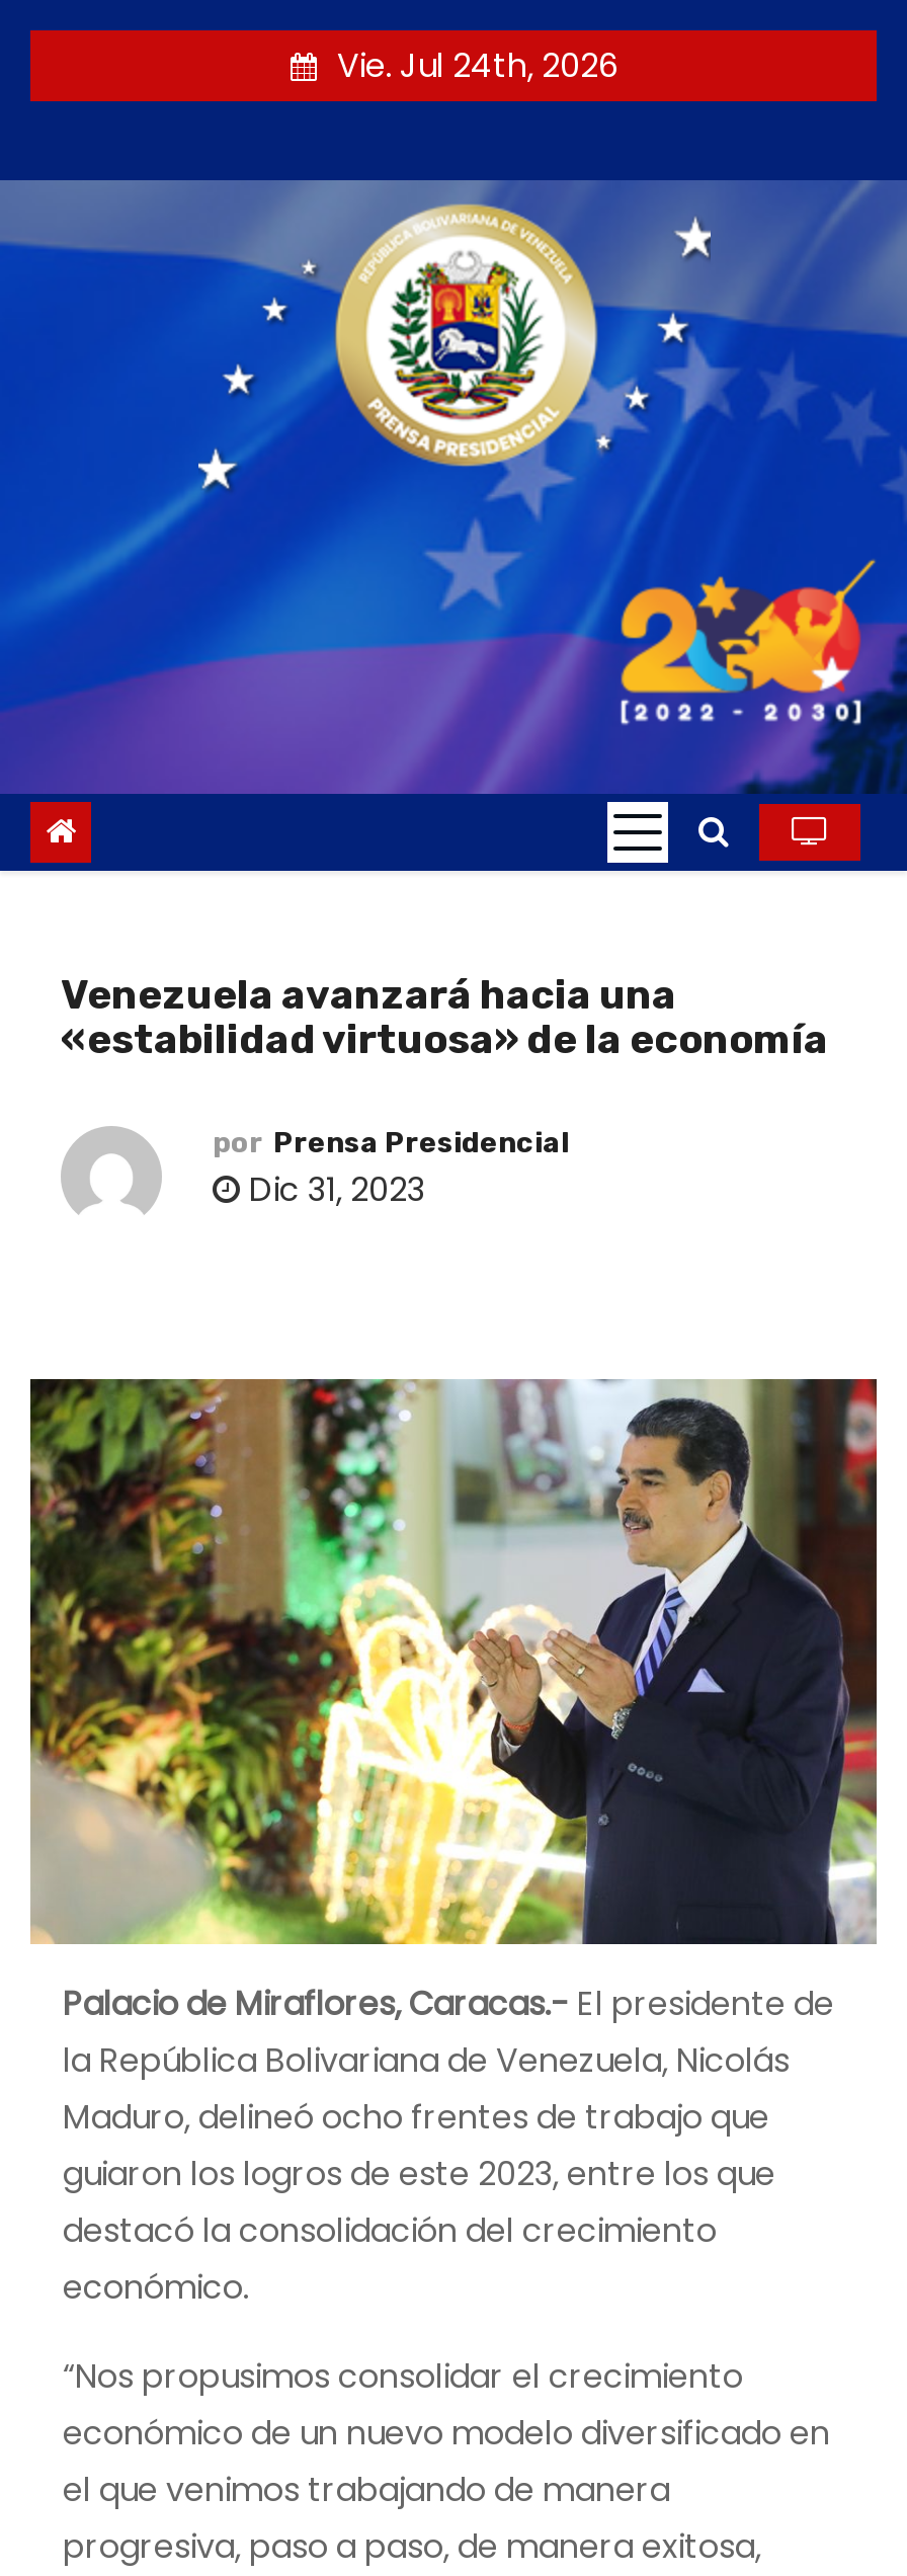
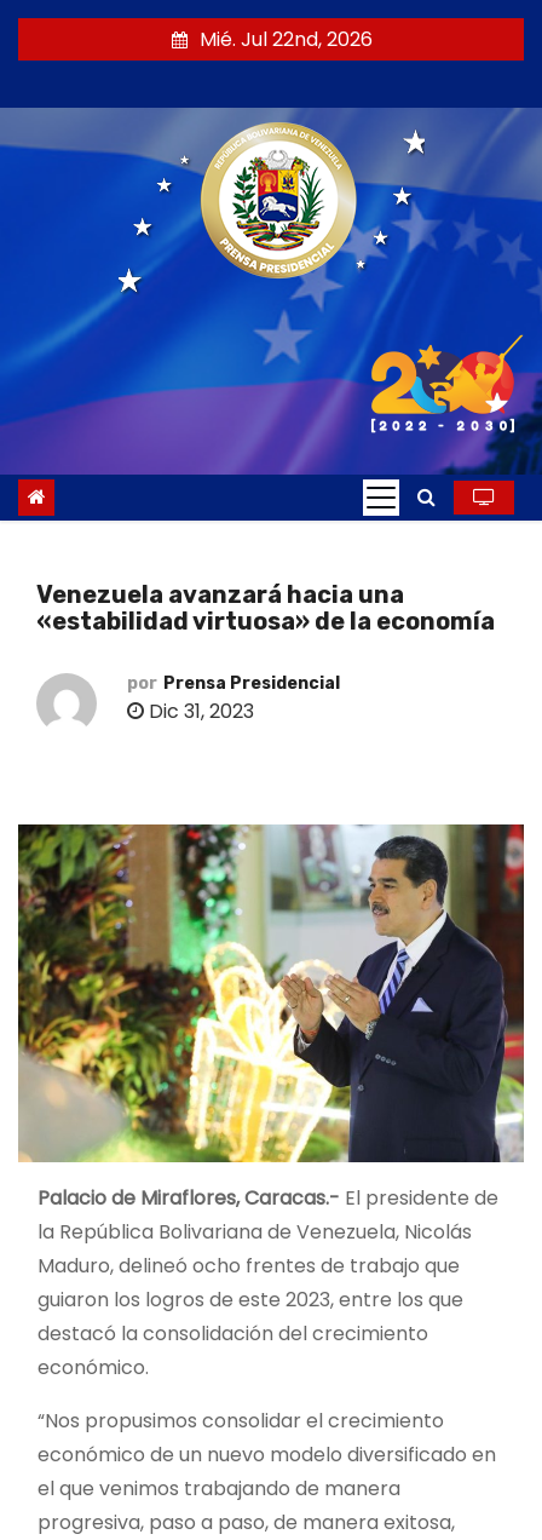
- Vie. Jul 24th, 2026
+ Mié. Jul 22nd, 2026
